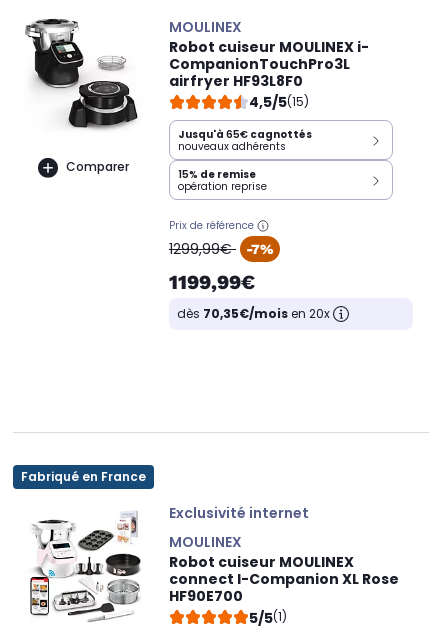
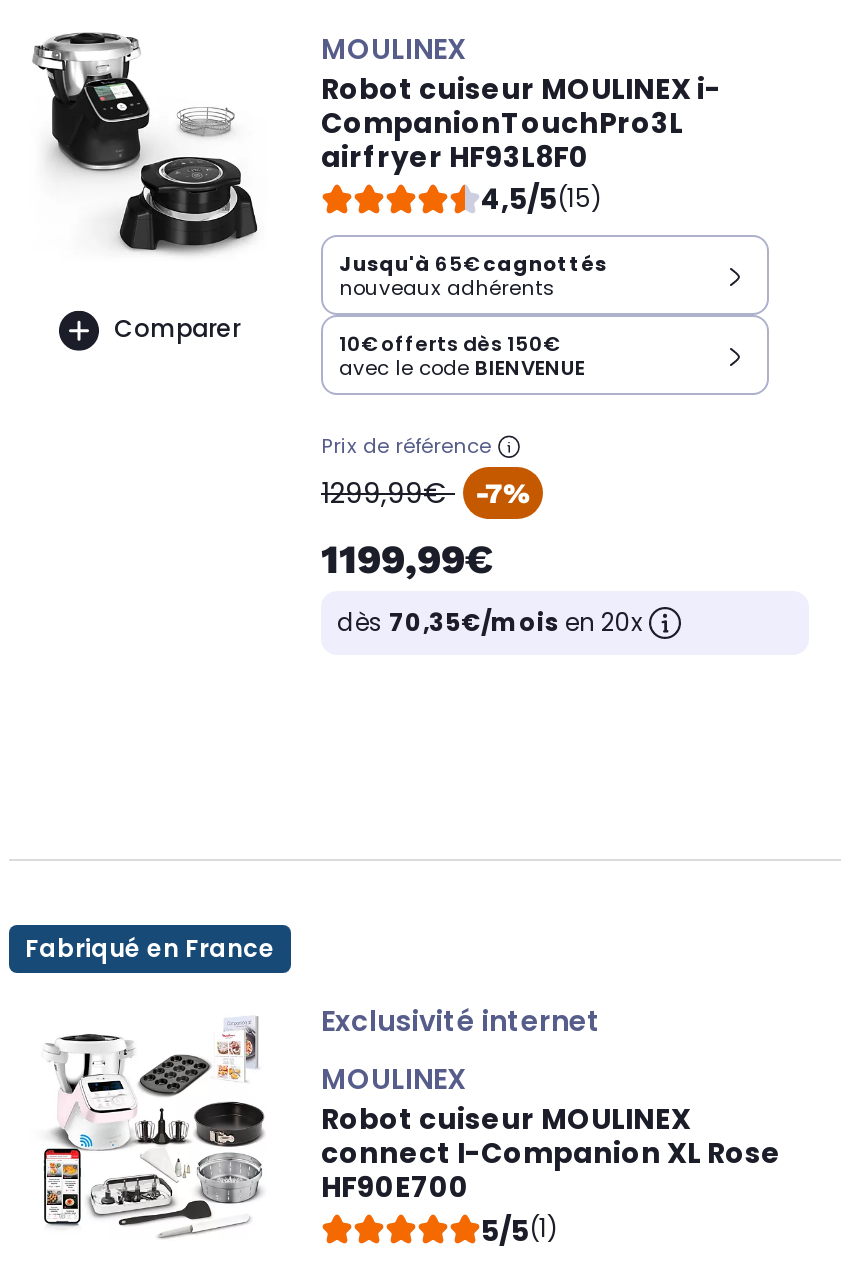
- 15% de remise
- opération reprise
+ 10€ offerts dès 150€
+ avec le codeBIENVENUE
